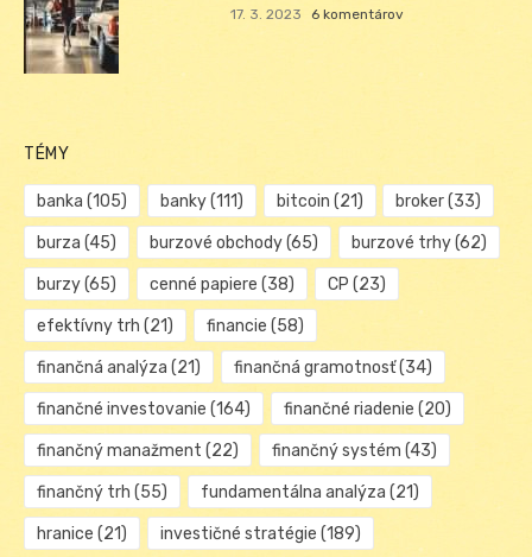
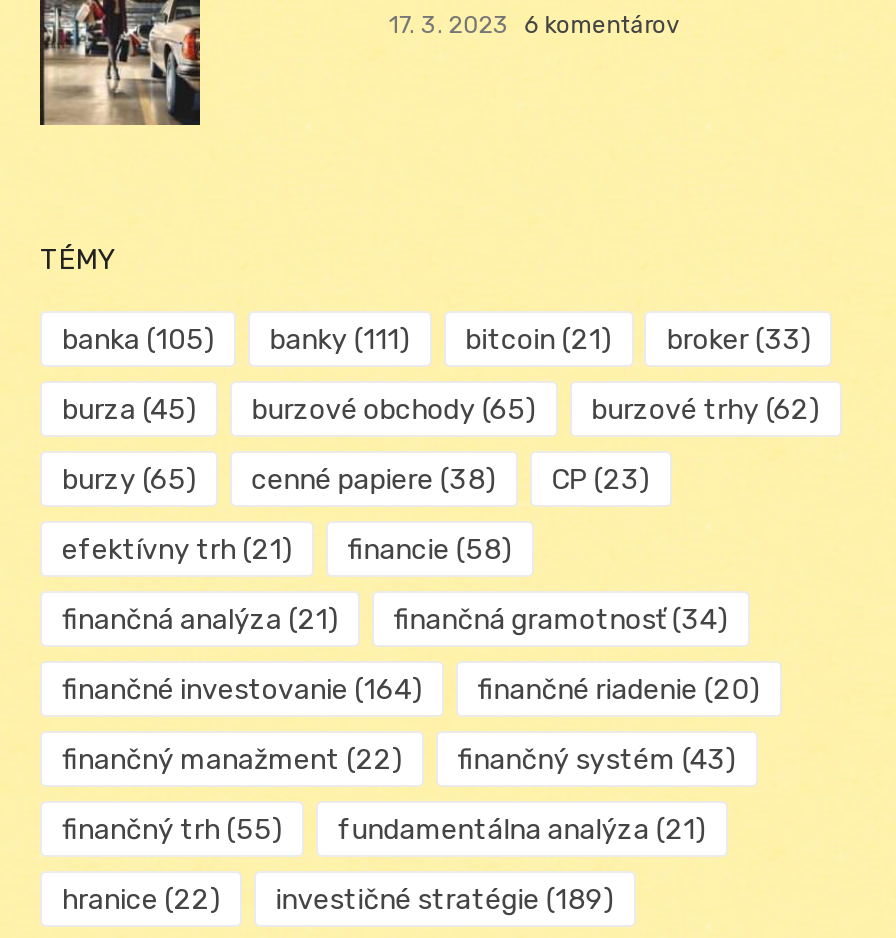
- hranice (21) investičné stratégie (189)
+ hranice (22) investičné stratégie (189)
